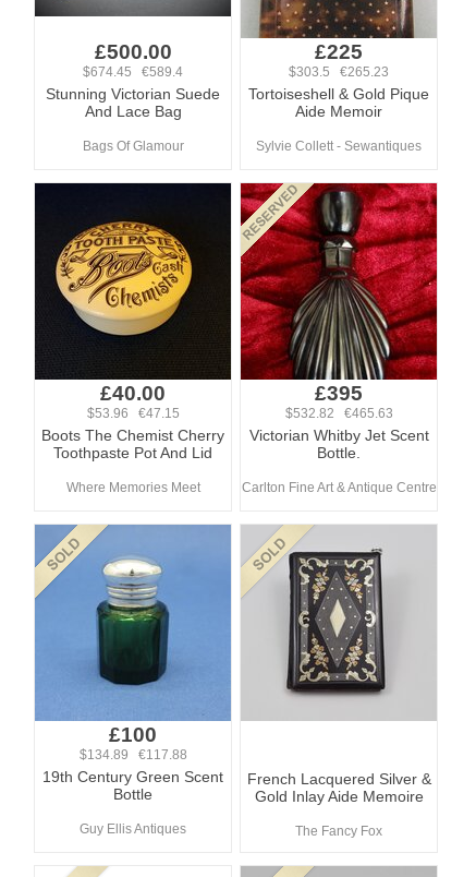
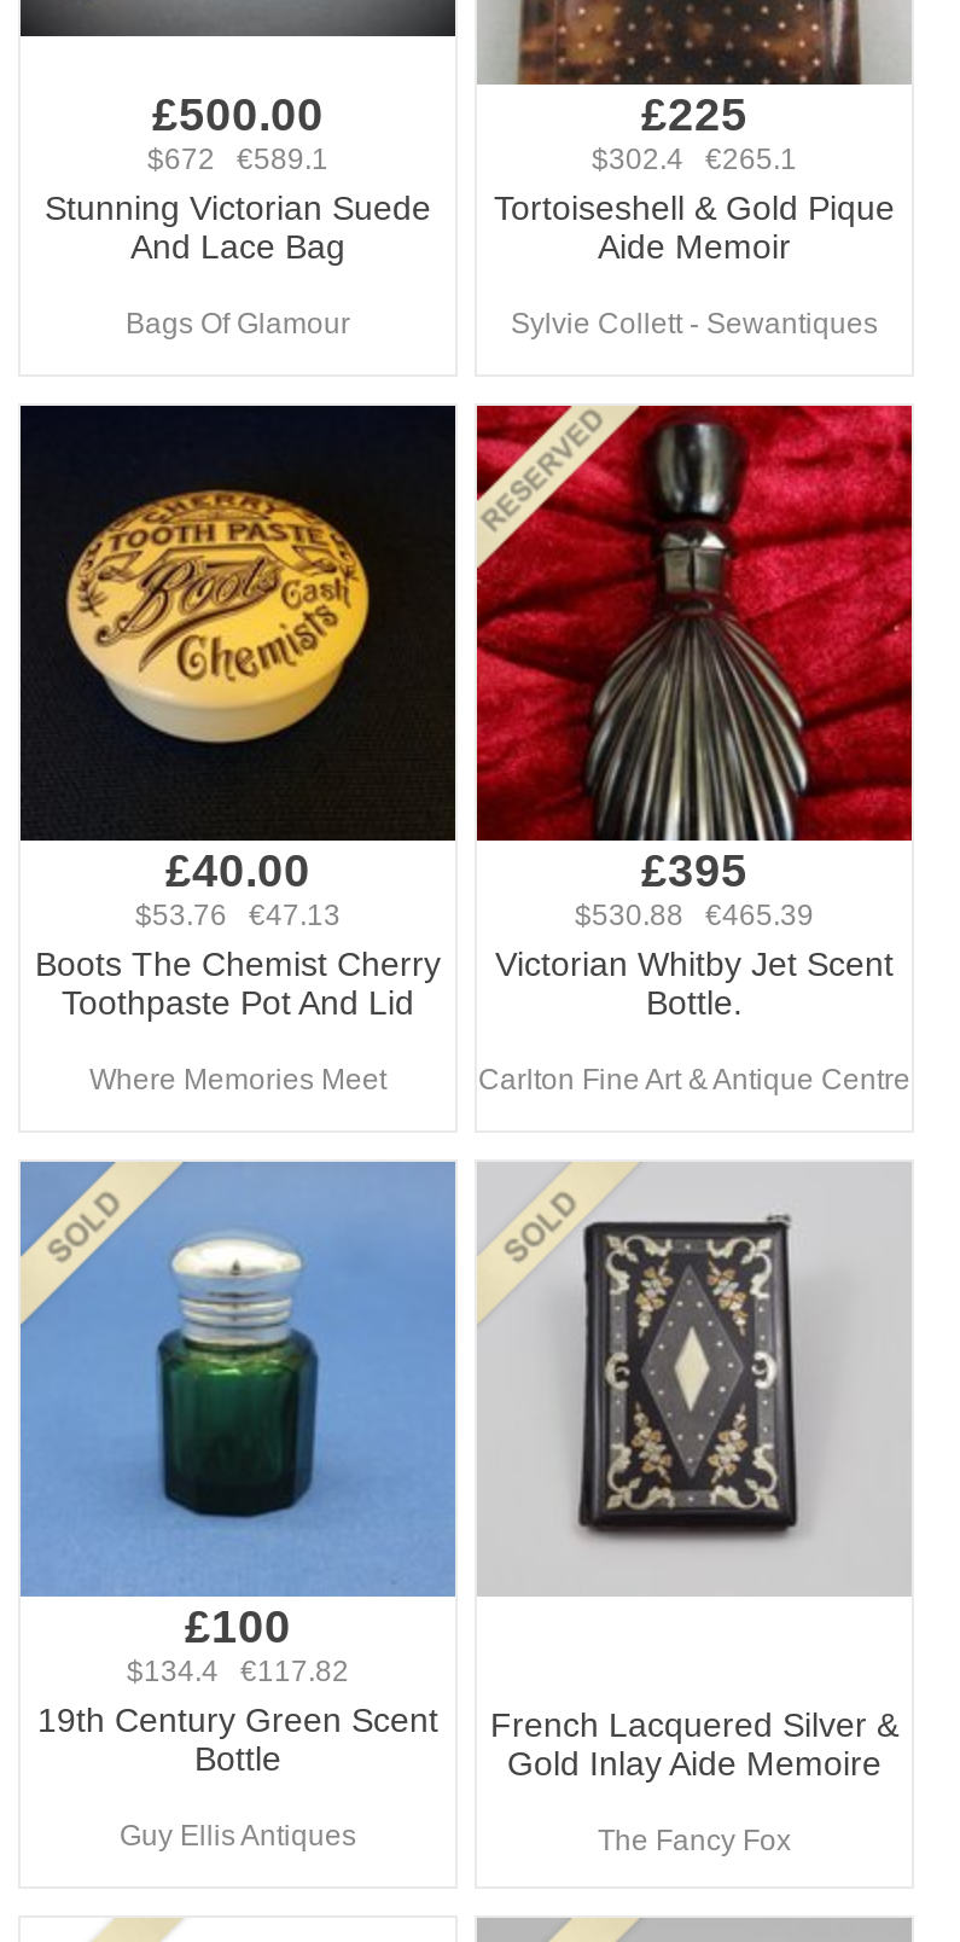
- $674.45 €589.4
+ $672 €589.1

- $303.5 €265.23
+ $302.4 €265.1

- $53.96 €47.15
+ $53.76 €47.13

- $532.82 €465.63
+ $530.88 €465.39

- $134.89 €117.88
+ $134.4 €117.82
